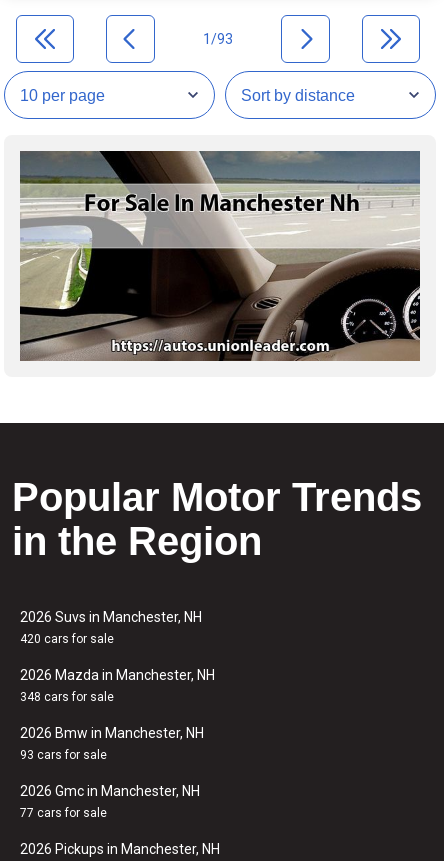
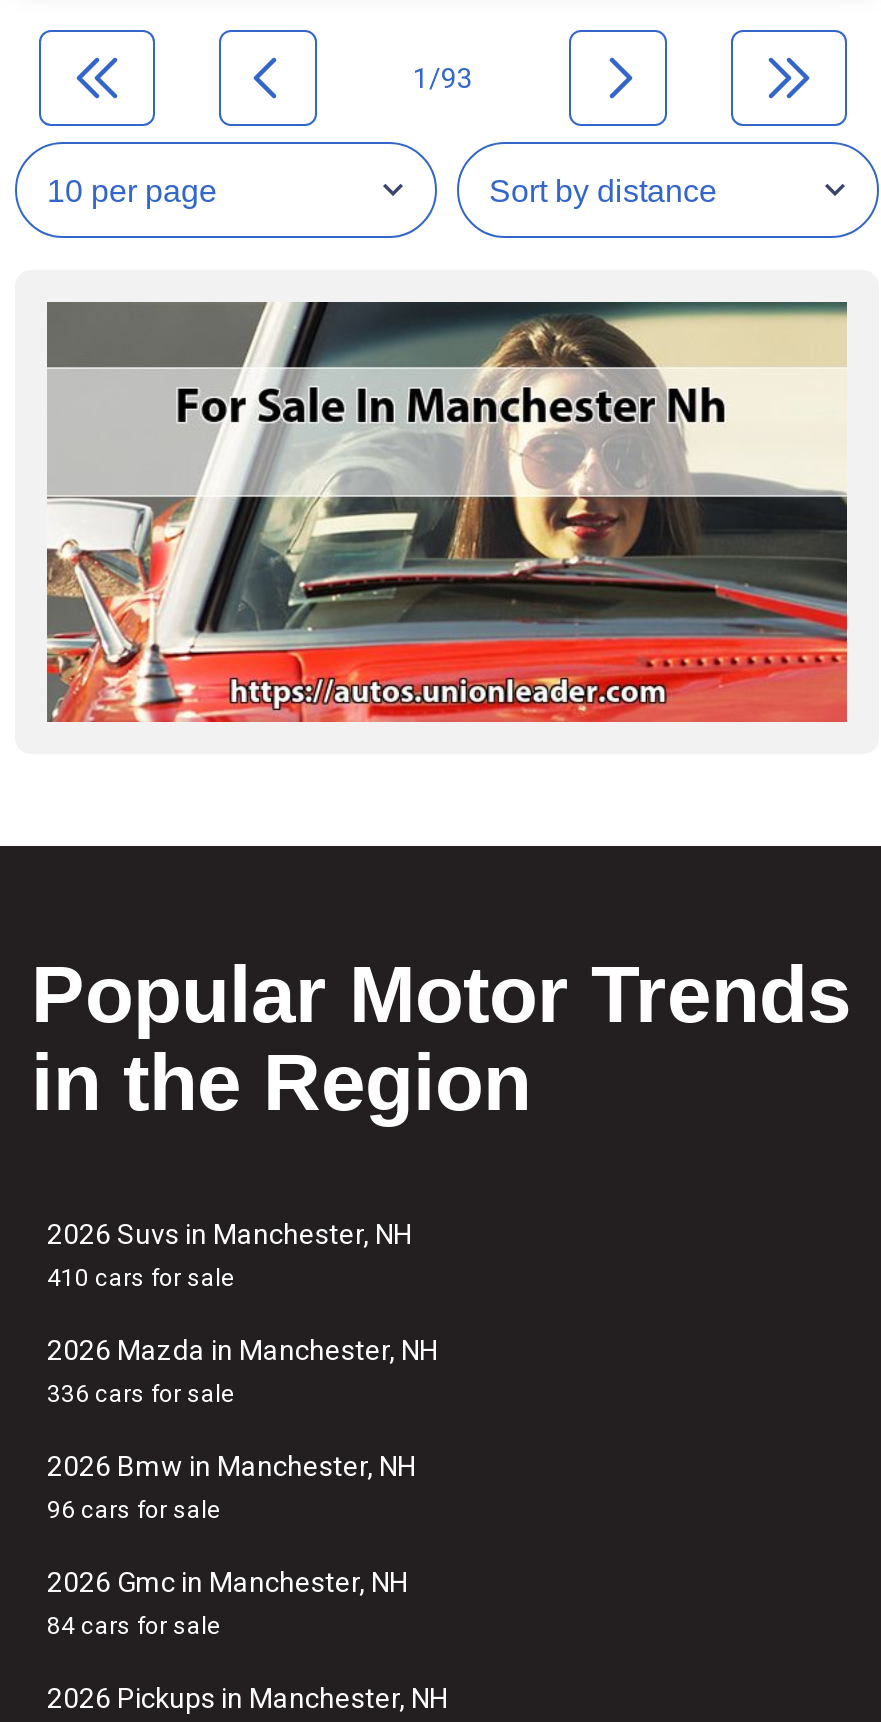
- [image]
+ [image]

- 420 cars for sale
+ 410 cars for sale

- 348 cars for sale
+ 336 cars for sale

- 93 cars for sale
+ 96 cars for sale

- 77 cars for sale
+ 84 cars for sale
